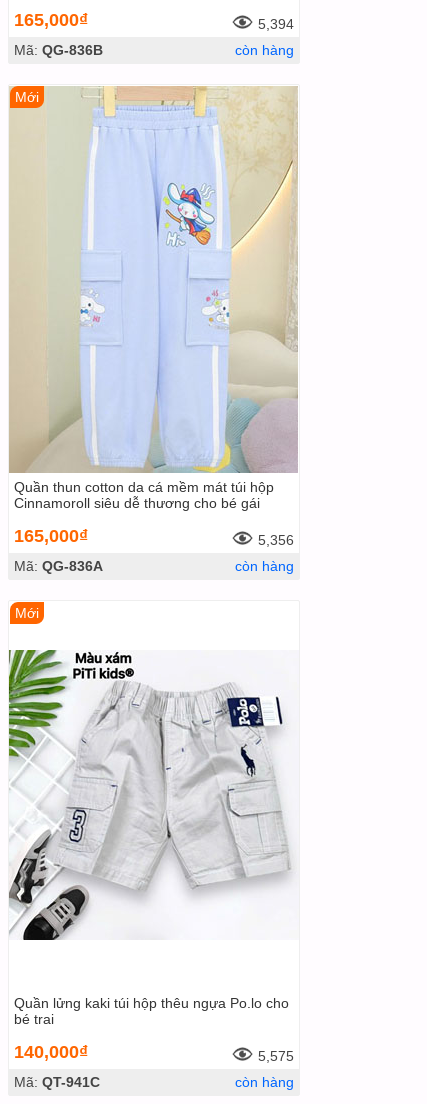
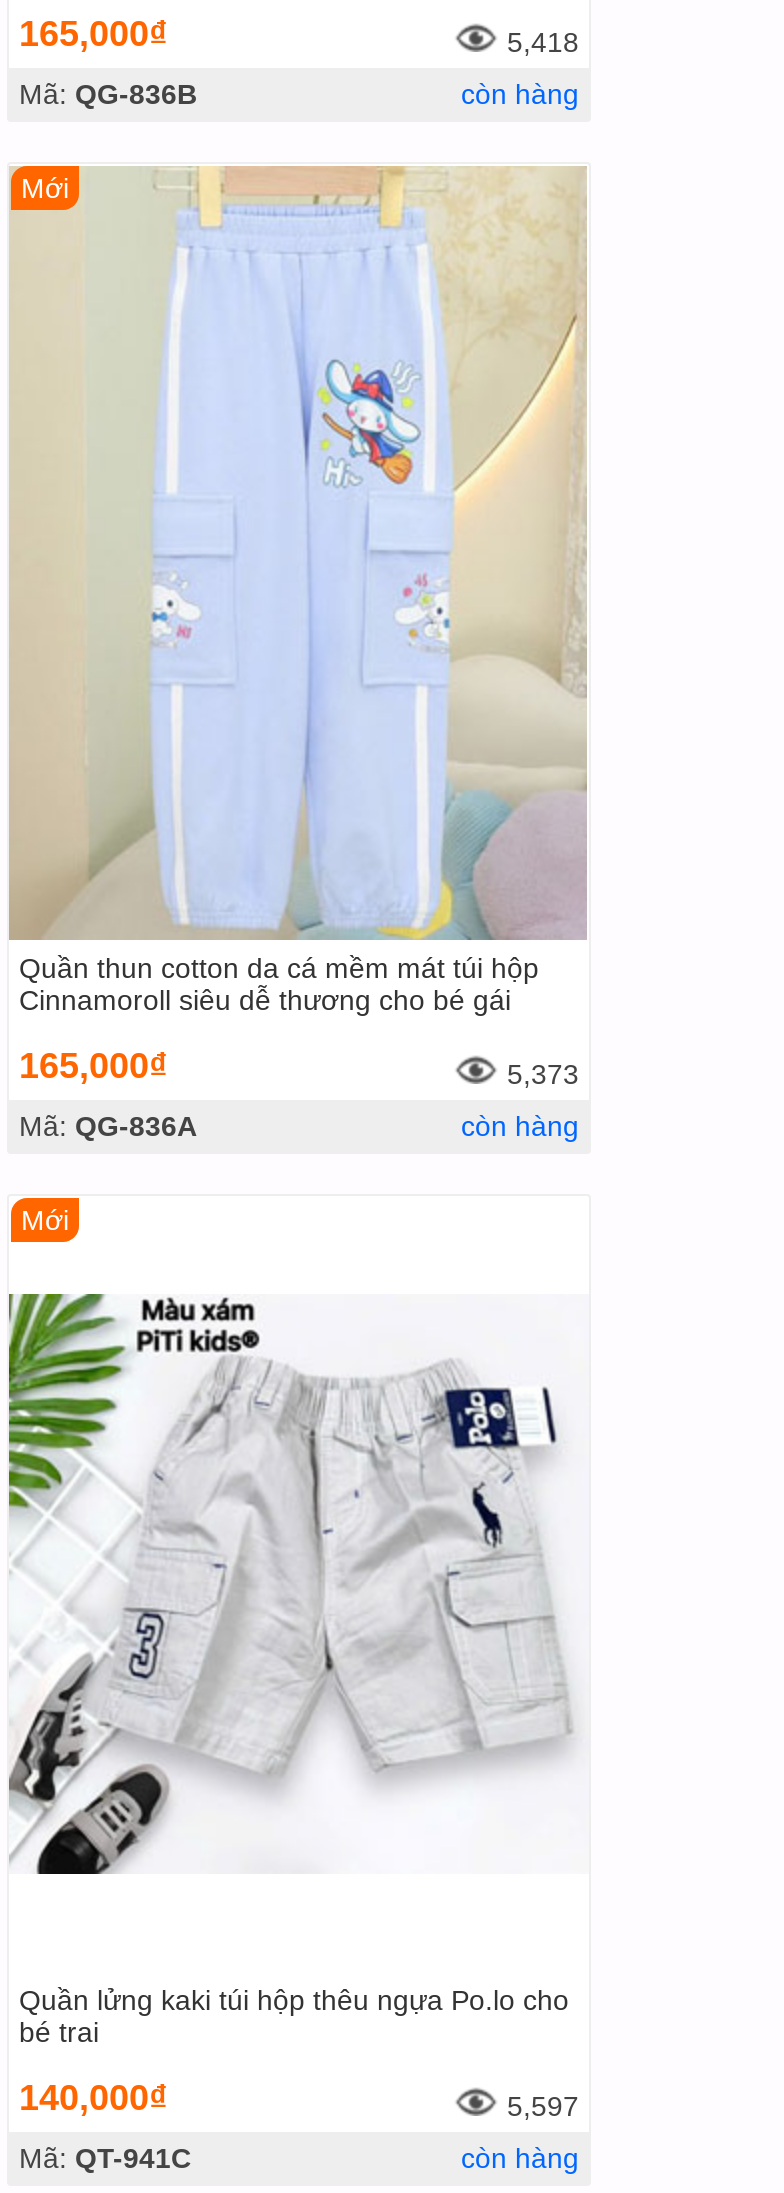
- 5,394
+ 5,418

- 5,356
+ 5,373

- 5,575
+ 5,597
